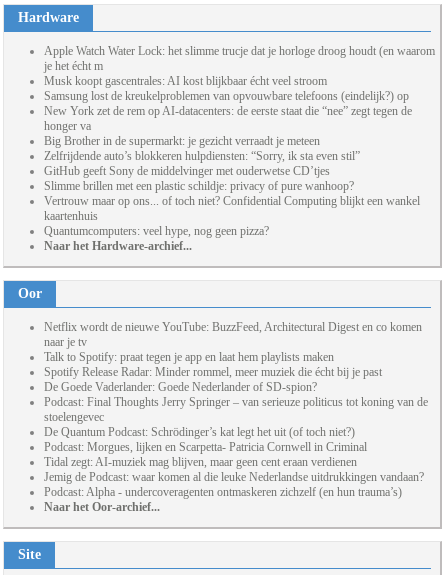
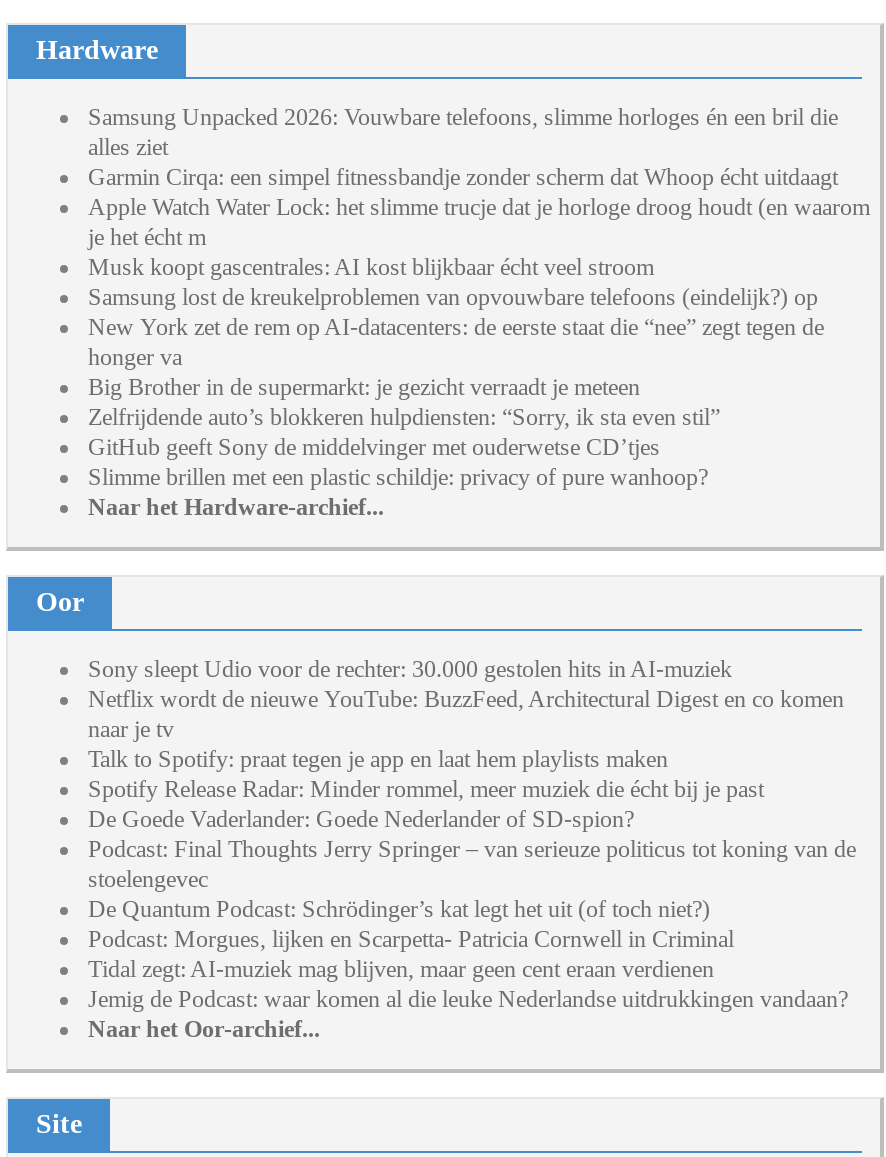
+ Samsung Unpacked 2026: Vouwbare telefoons, slimme horloges én een bril die
+ alles ziet
+ Garmin Cirqa: een simpel fitnessbandje zonder scherm dat Whoop écht uitdaagt

moved down: Apple Watch Water Lock: het slimme trucje dat je horloge droog houdt (en waarom | je het écht m | Musk koopt gascentrales: AI kost blijkbaar écht veel stroom | ... | GitHub geeft Sony de middelvinger met ouderwetse CD’tjes | Slimme brillen met een plastic schildje: privacy of pure wanhoop?

- Vertrouw maar op ons... of toch niet? Confidential Computing blijkt een wankel
- kaartenhuis
- Quantumcomputers: veel hype, nog geen pizza?

+ Sony sleept Udio voor de rechter: 30.000 gestolen hits in AI-muziek

- Podcast: Alpha - undercoveragenten ontmaskeren zichzelf (en hun trauma’s)
